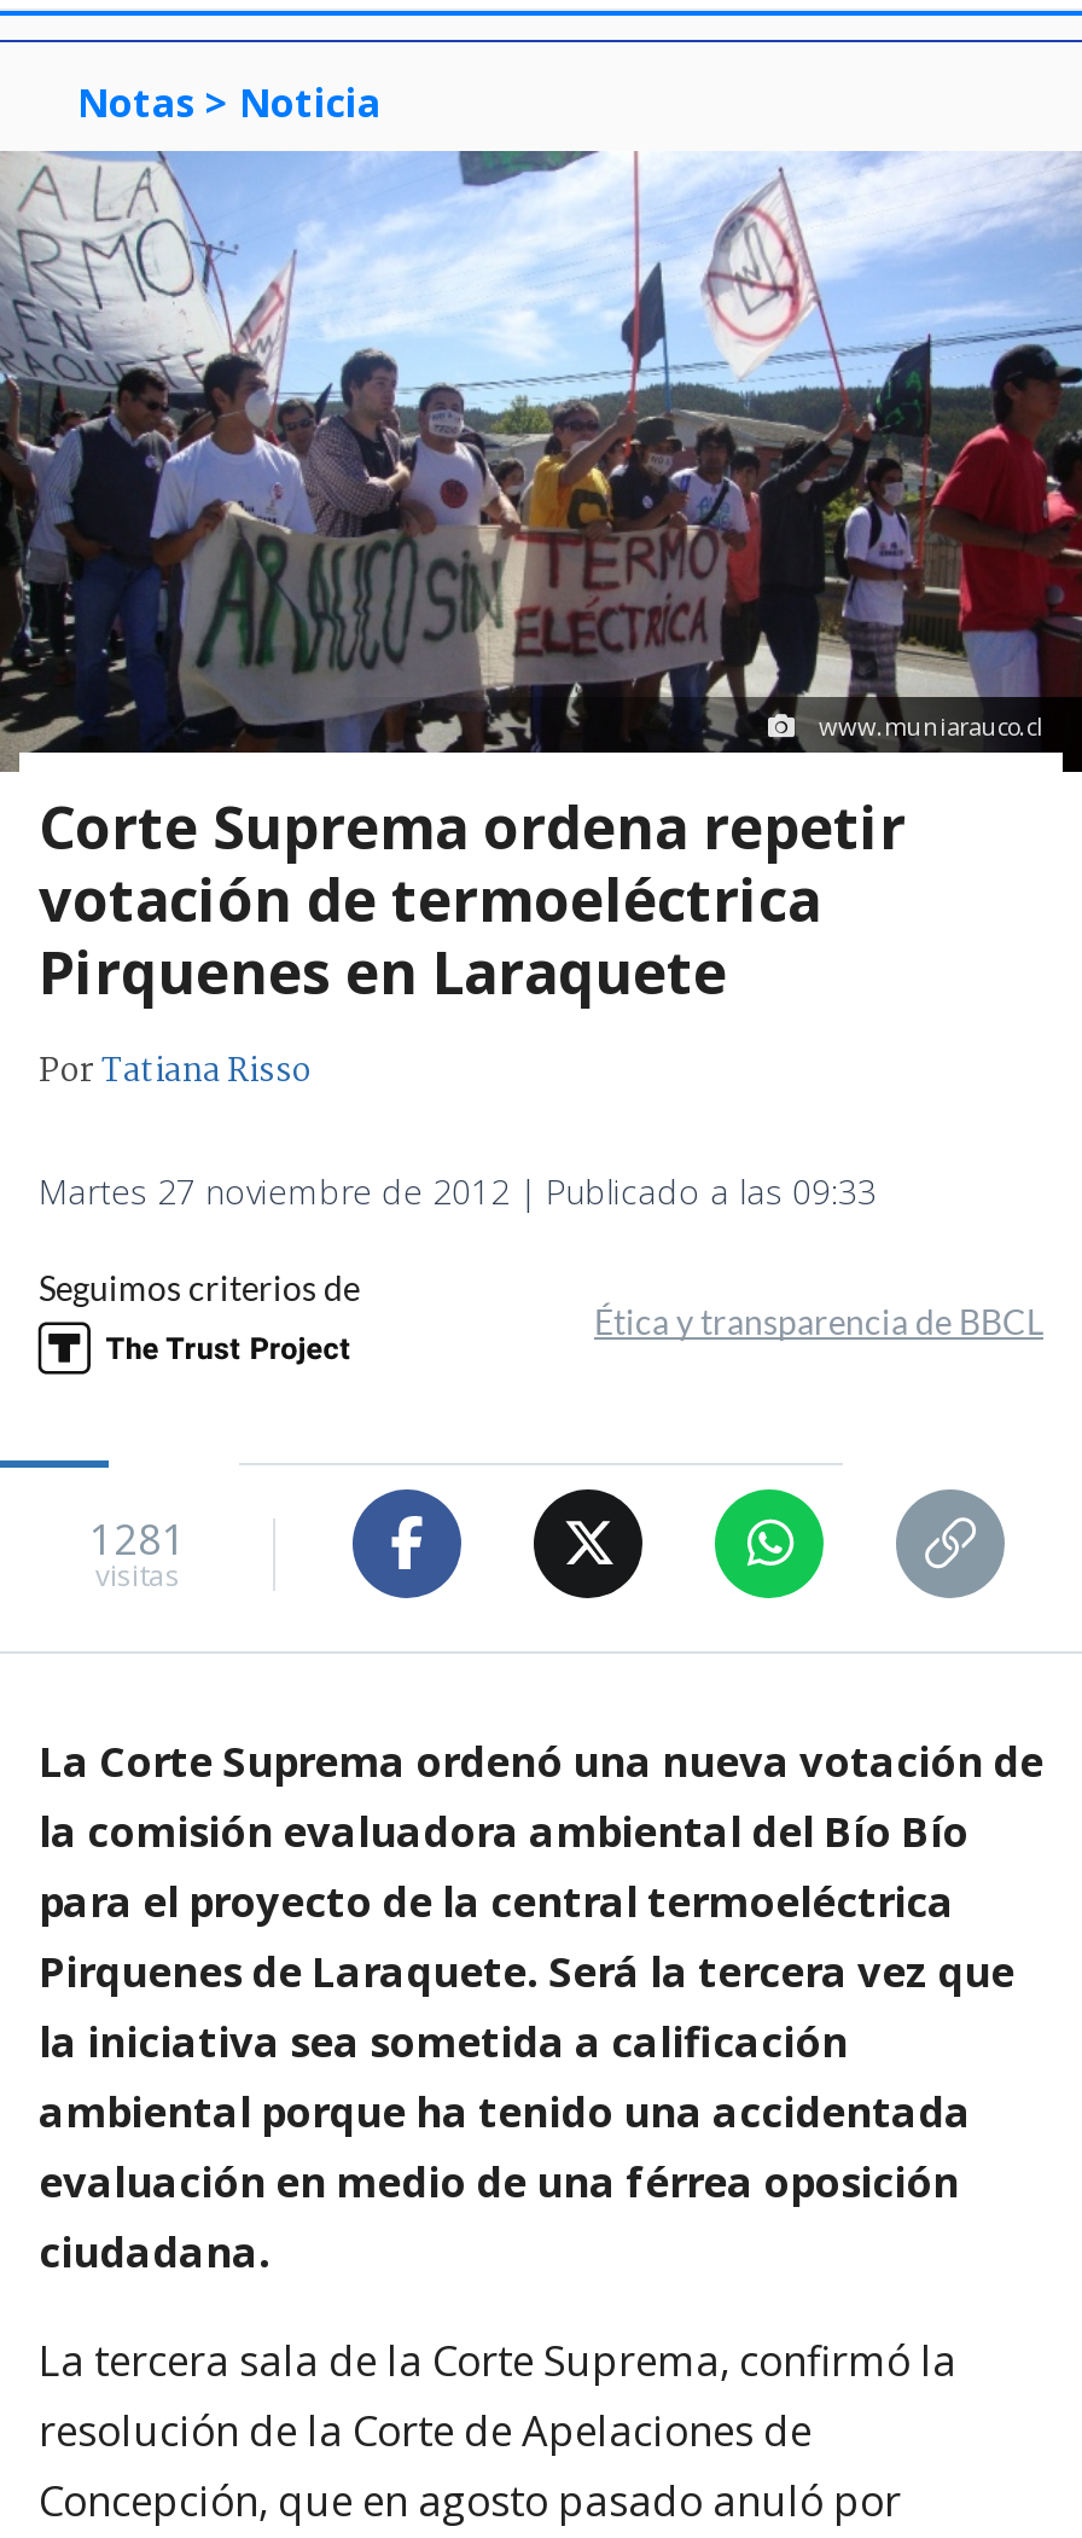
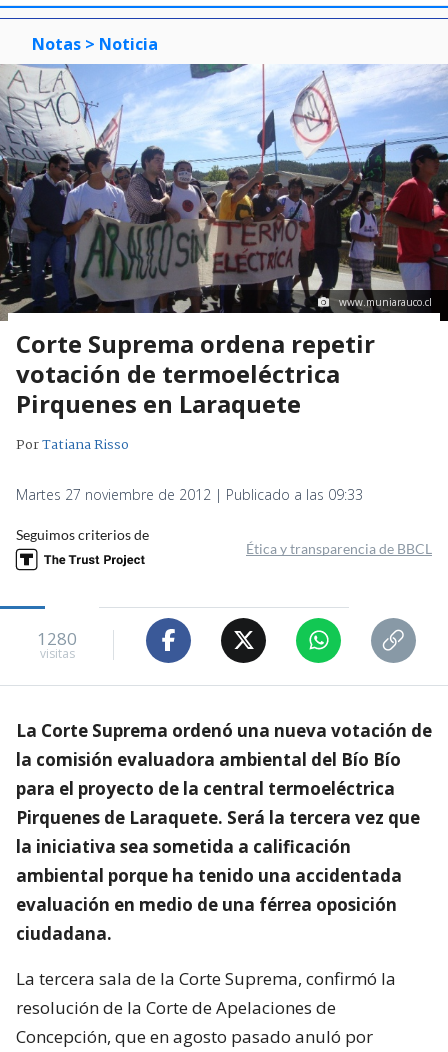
- 1281
+ 1280
